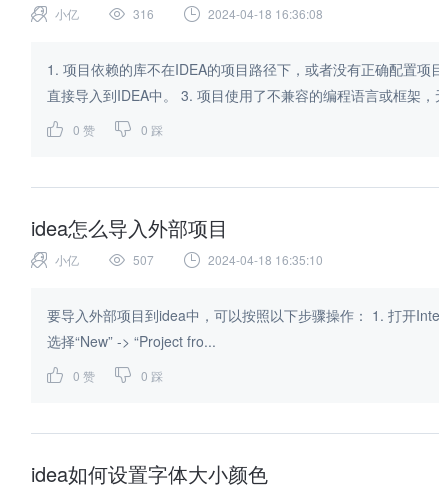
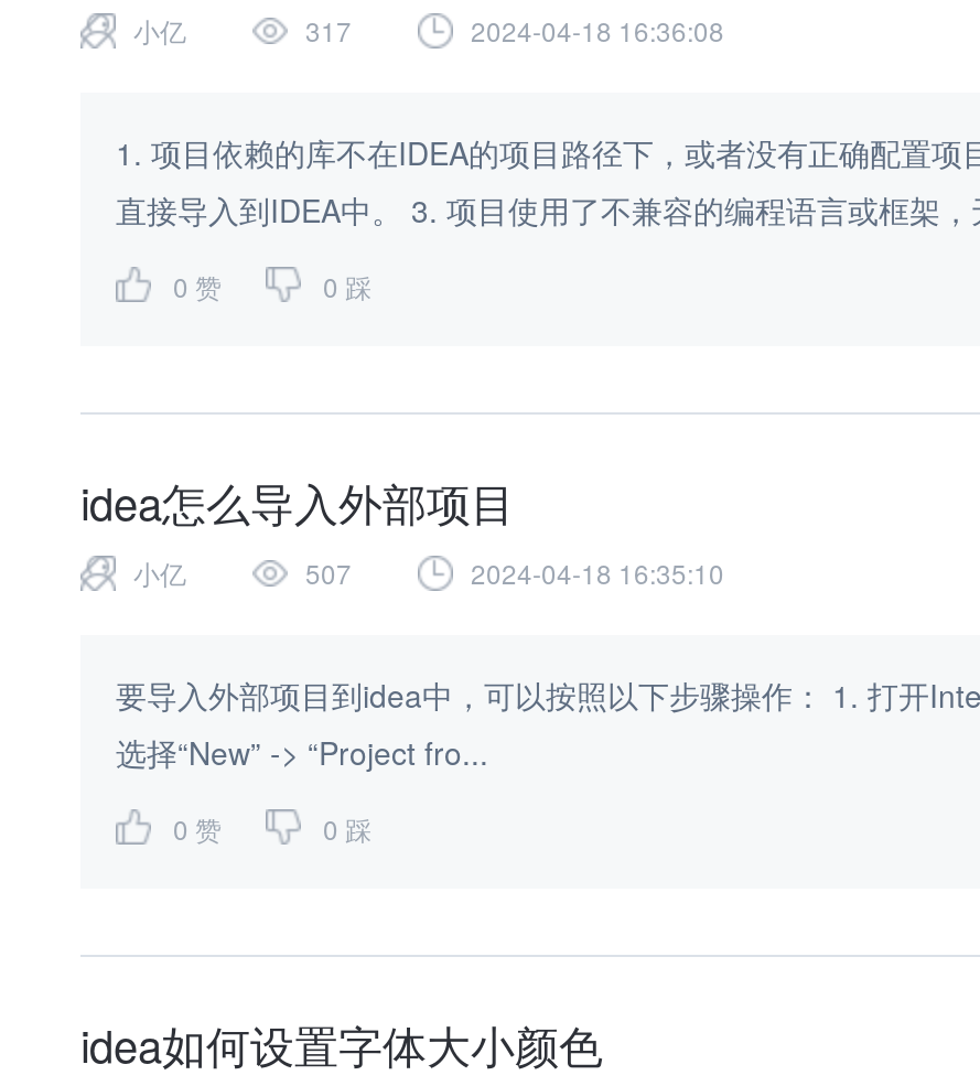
- 316
+ 317
